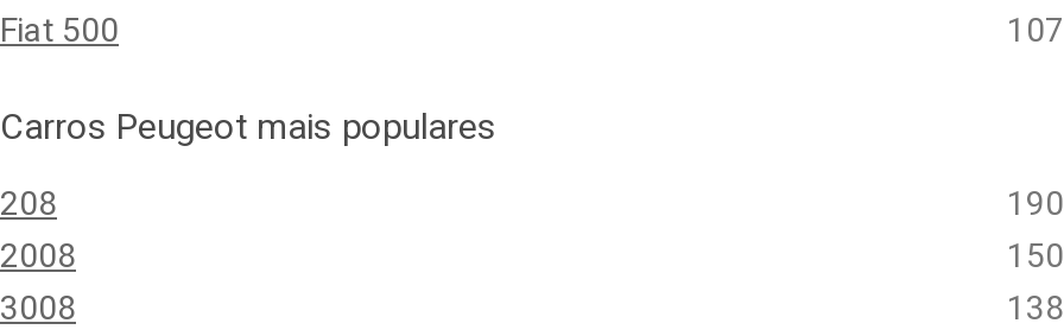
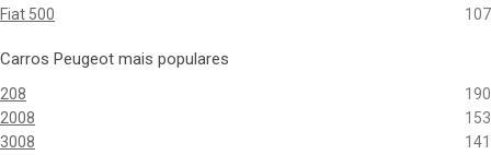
- 150
+ 153

- 138
+ 141
